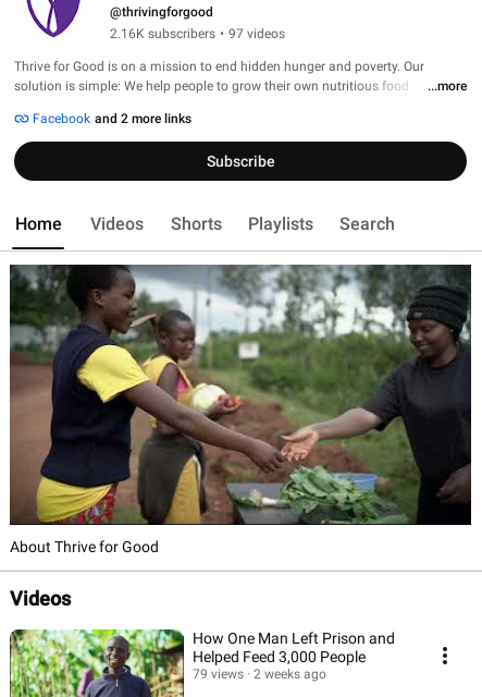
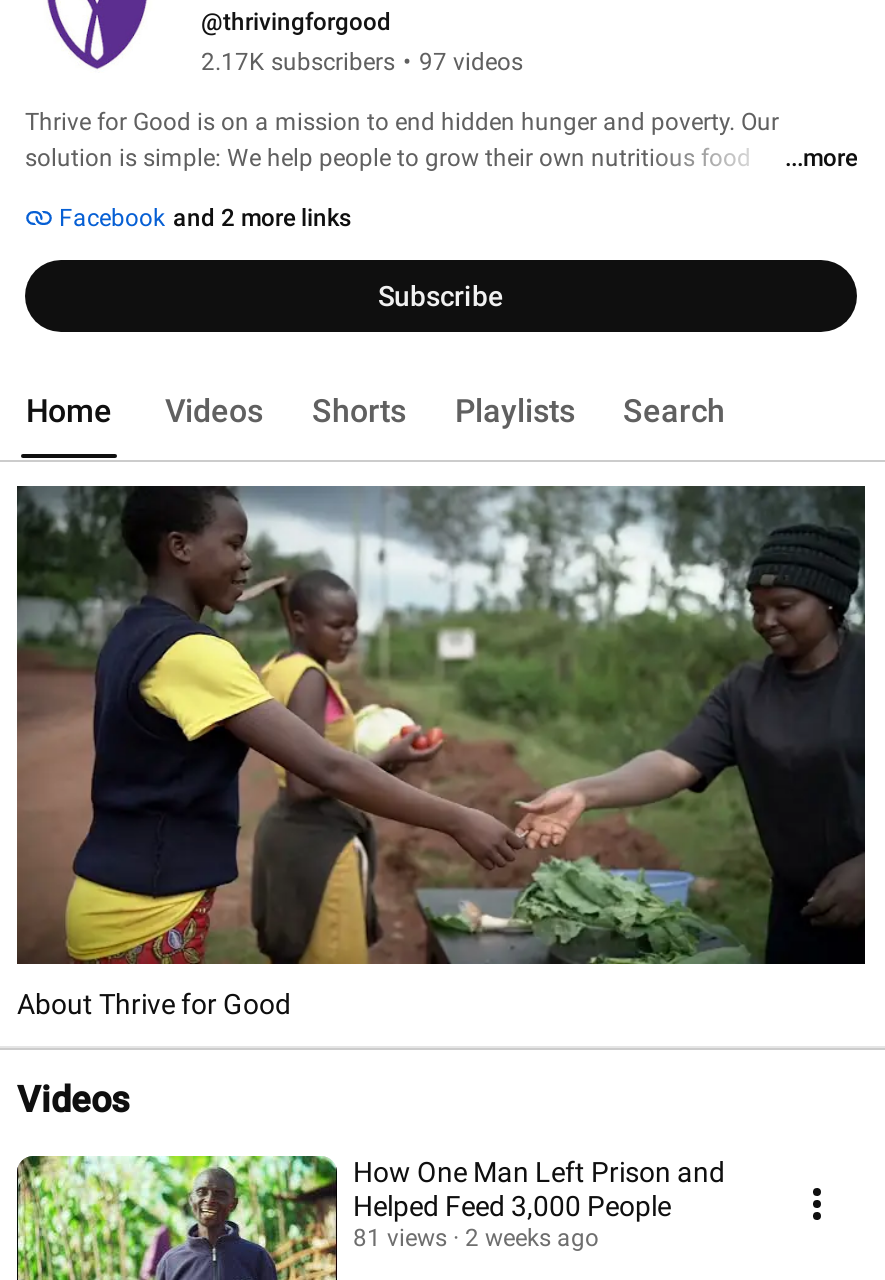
- 2.16K subscribers • 97 videos
+ 2.17K subscribers • 97 videos

- 79 views 2 weeks ago
+ 81 views 2 weeks ago
